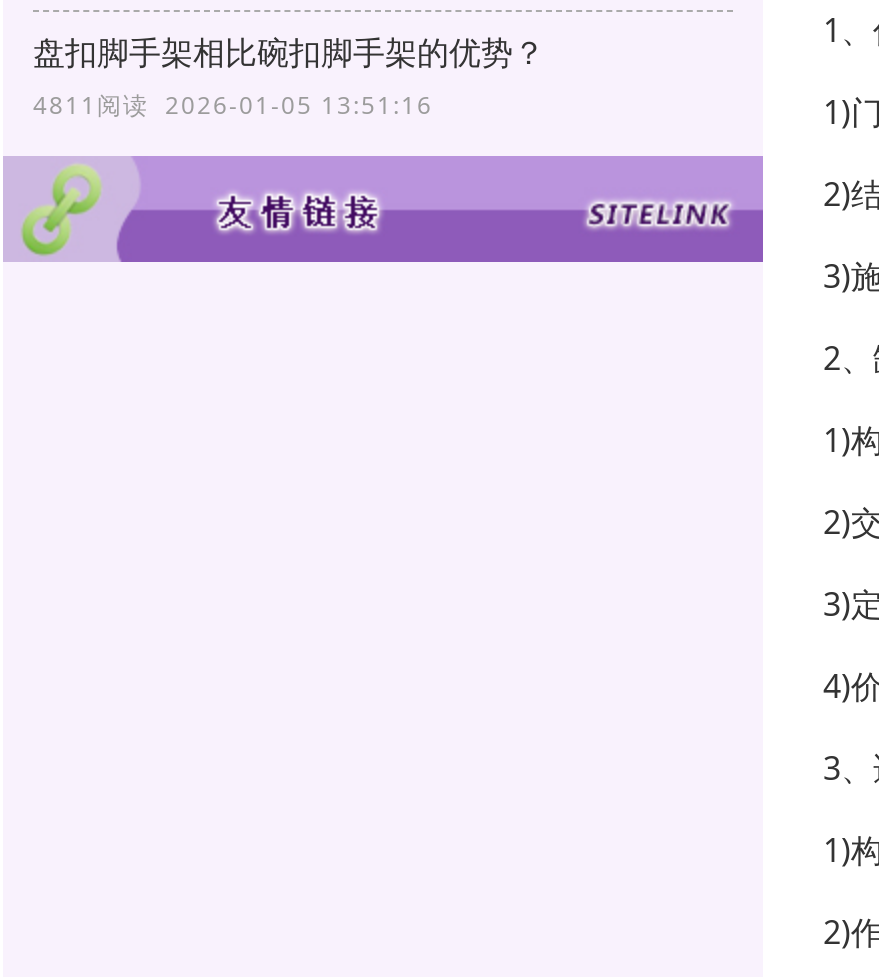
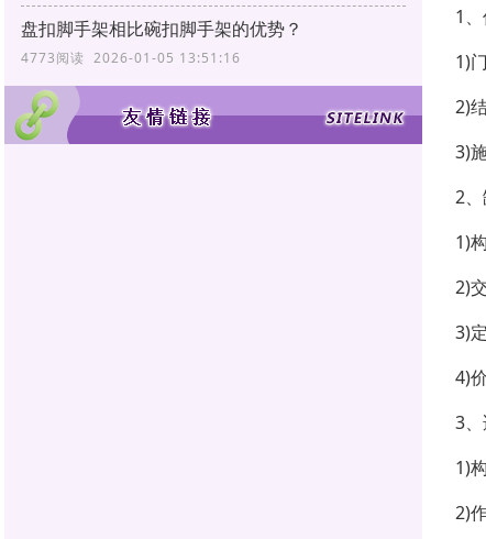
- 4811阅读 2026-01-05 13:51:16
+ 4773阅读 2026-01-05 13:51:16
